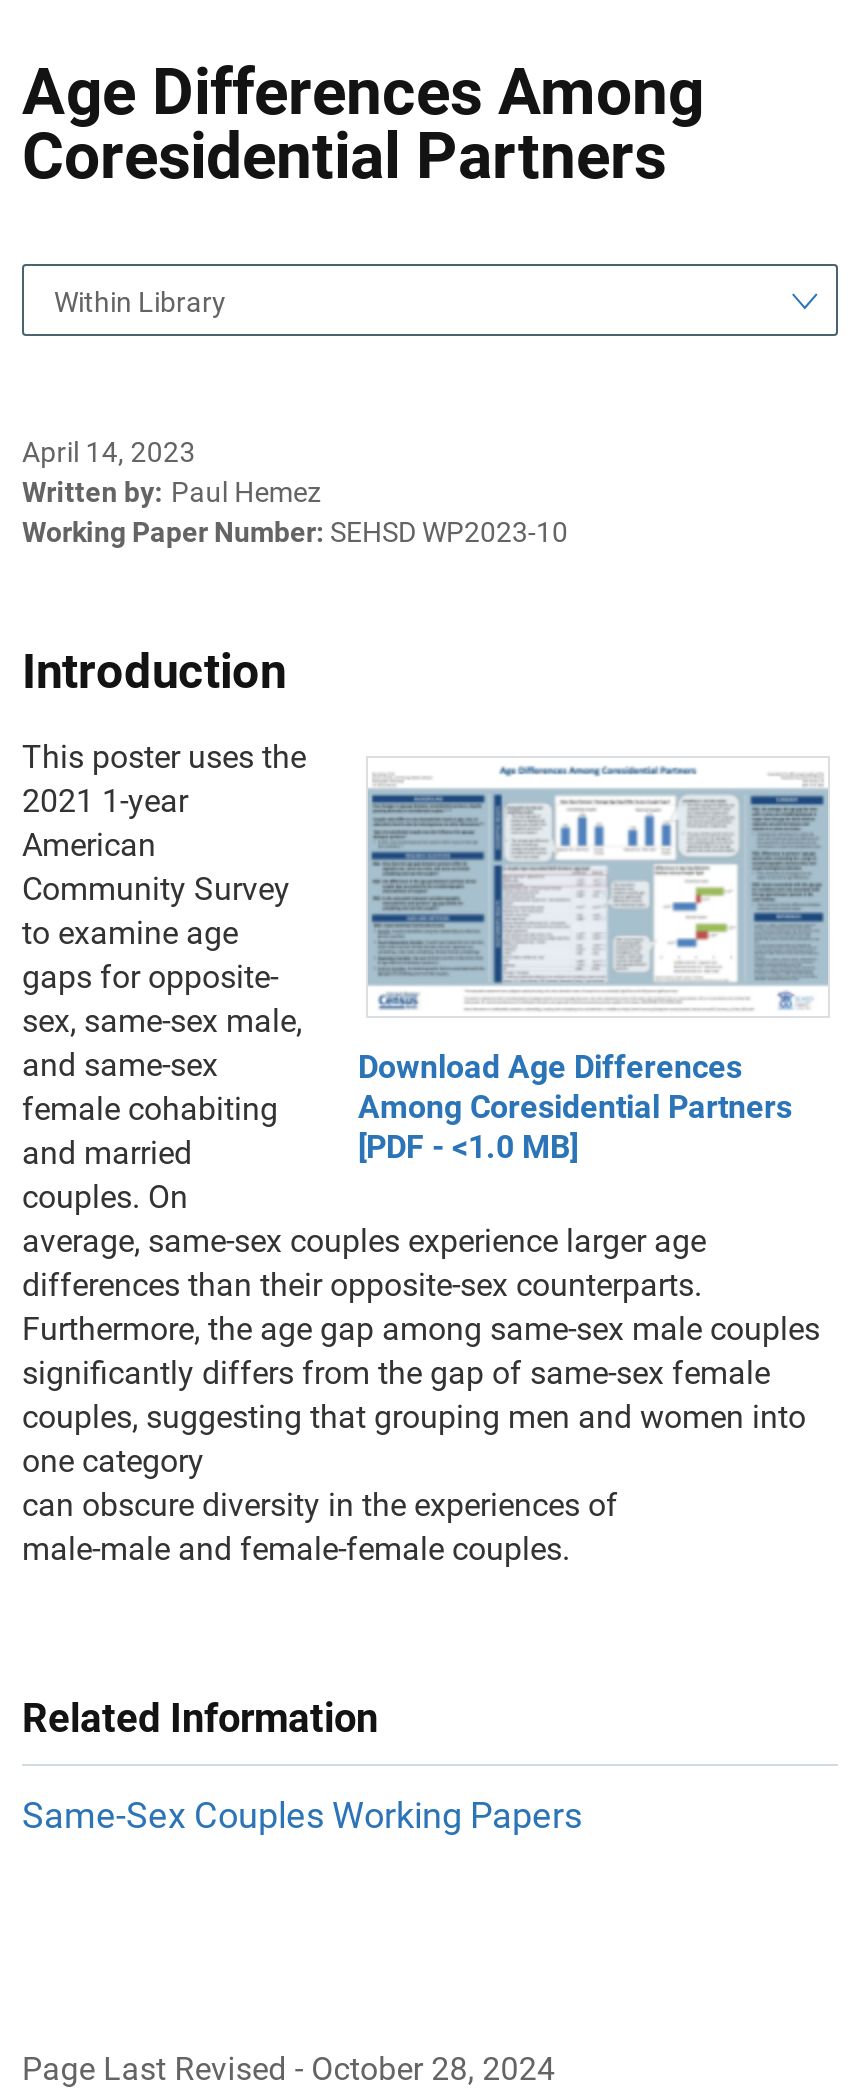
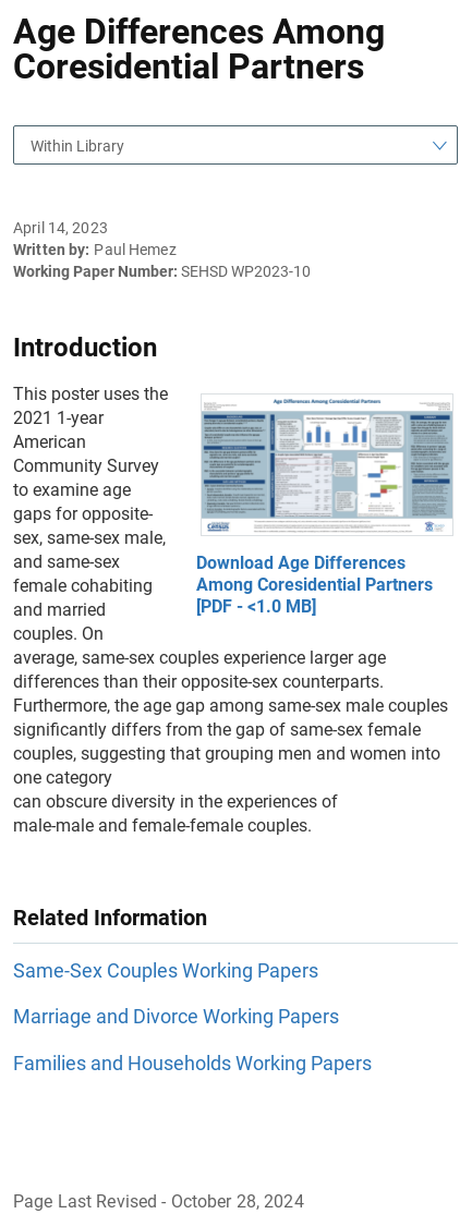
+ Marriage and Divorce Working Papers
+ Families and Households Working Papers
